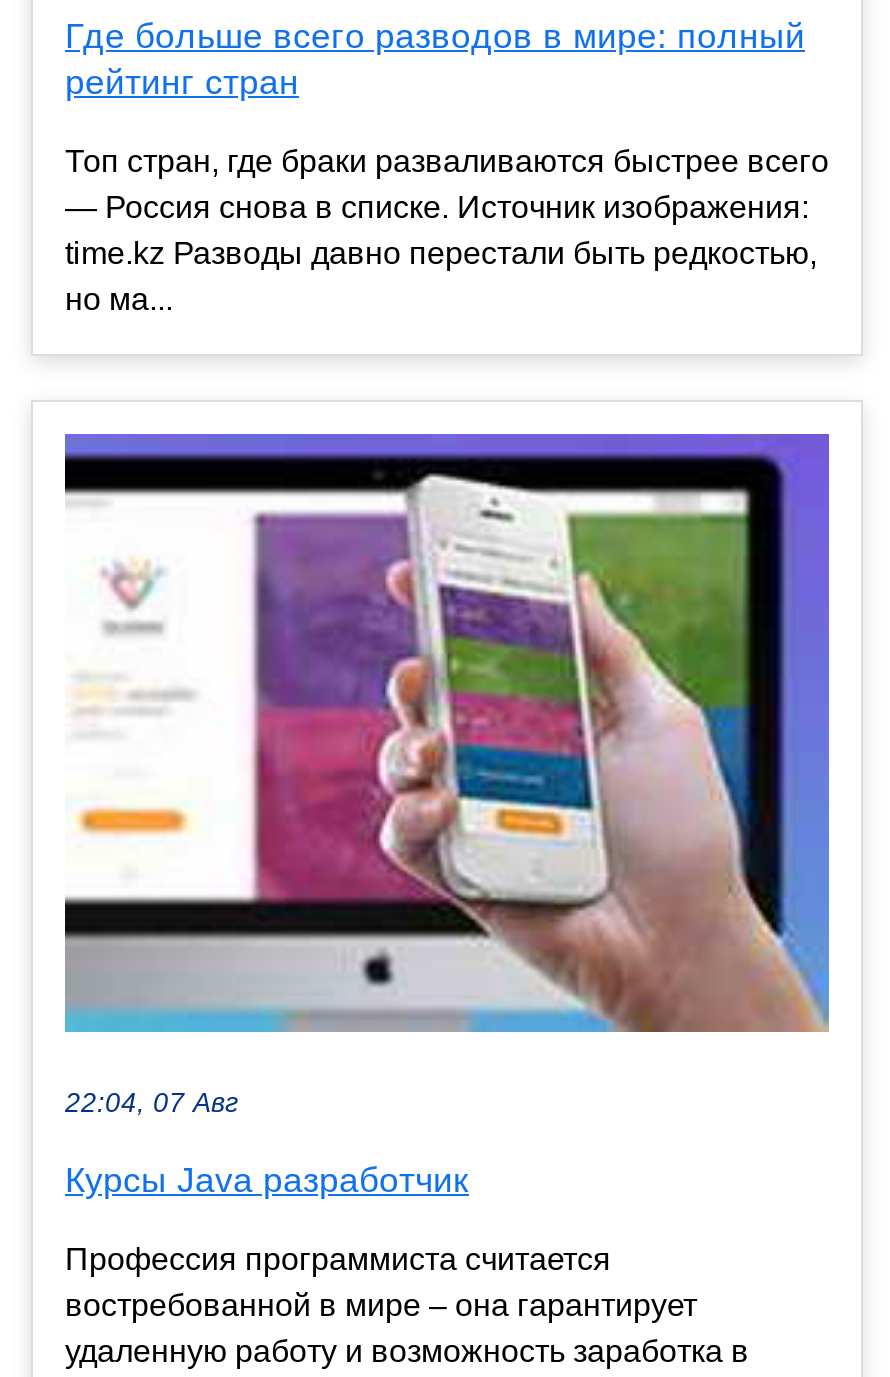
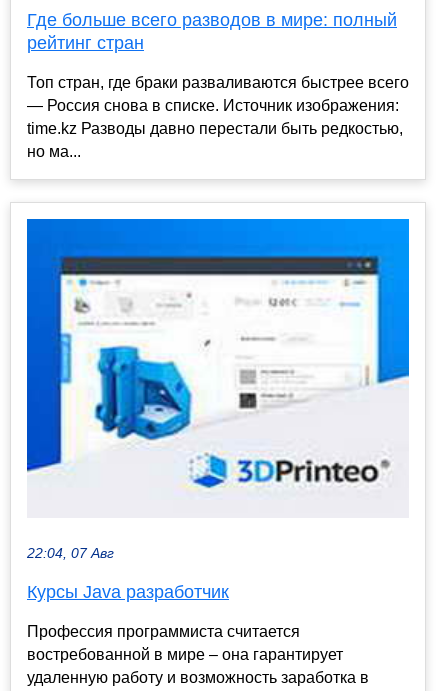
- [image]
+ [image]
